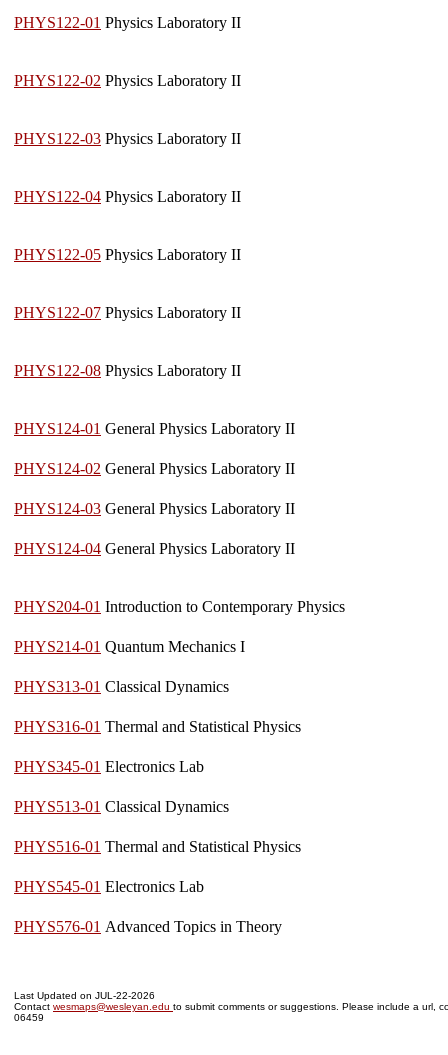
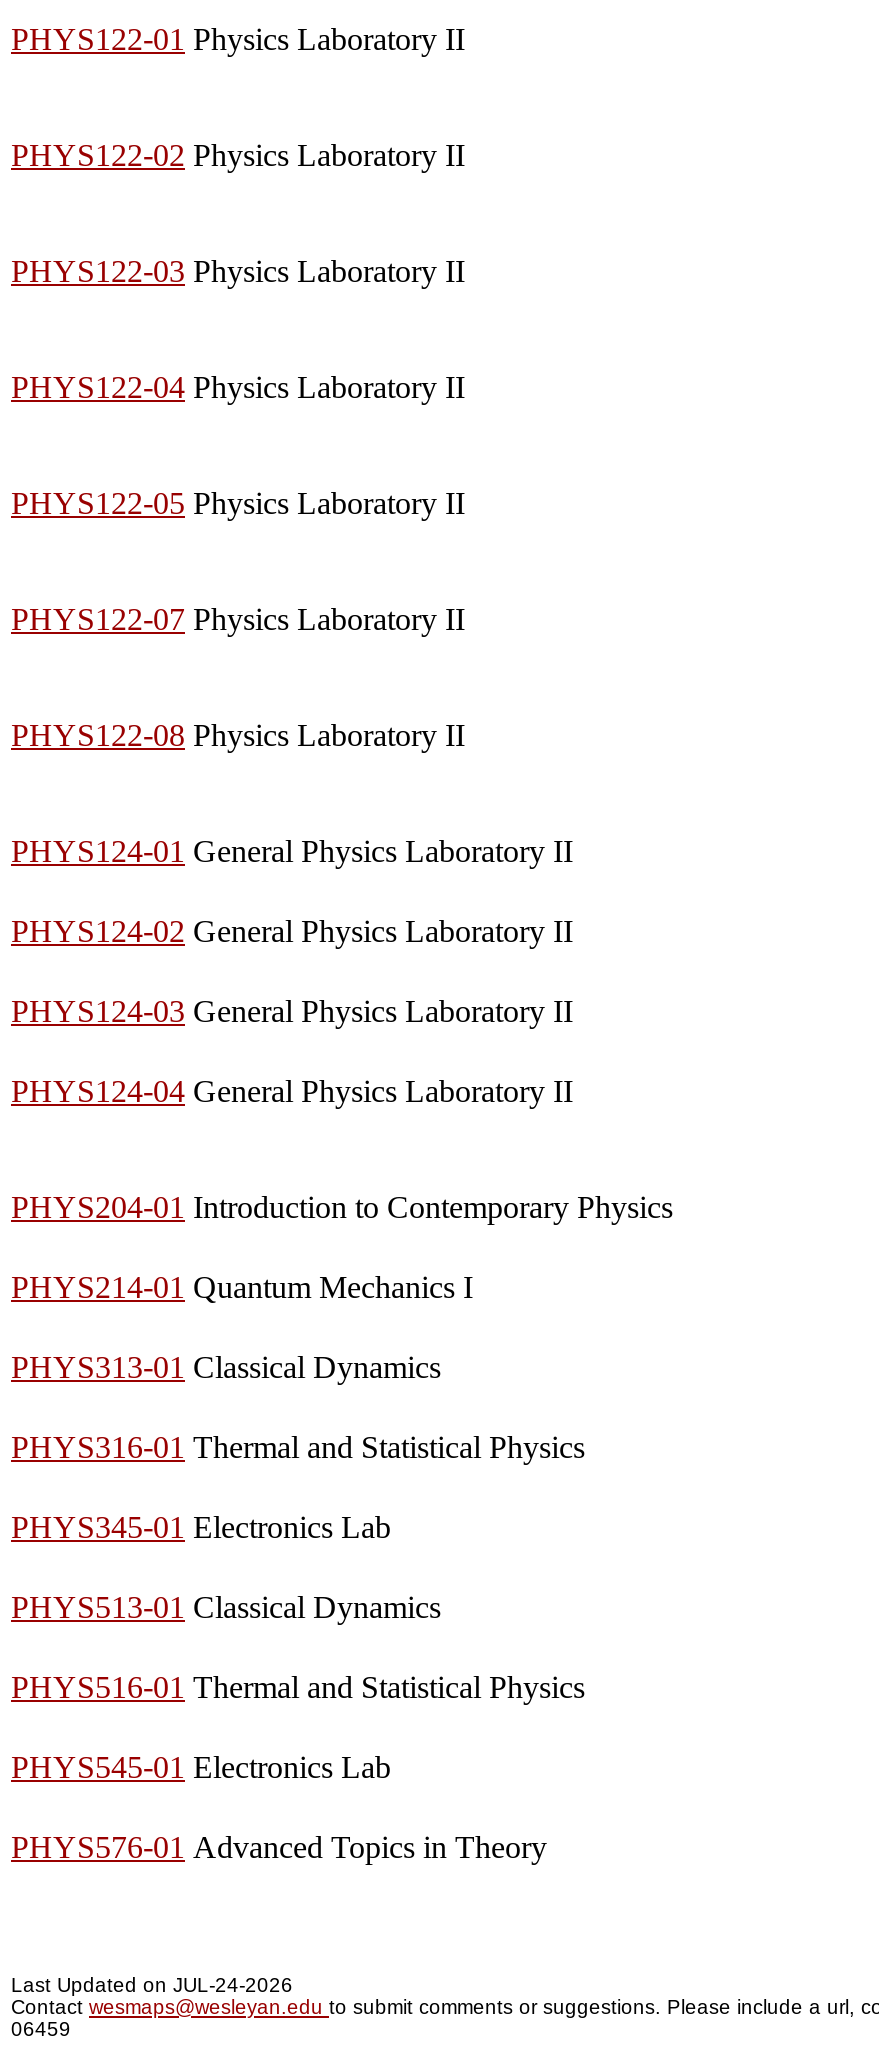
- Last Updated on JUL-22-2026
+ Last Updated on JUL-24-2026
